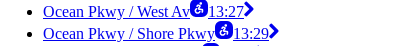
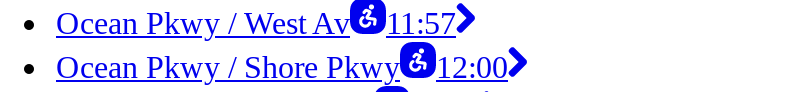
- Ocean Pkwy / West Av 13:27
+ Ocean Pkwy / West Av 11:57

- Ocean Pkwy / Shore Pkwy 13:29
+ Ocean Pkwy / Shore Pkwy 12:00
